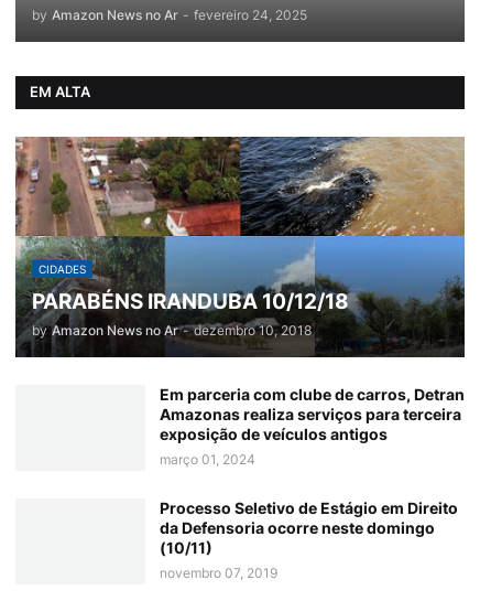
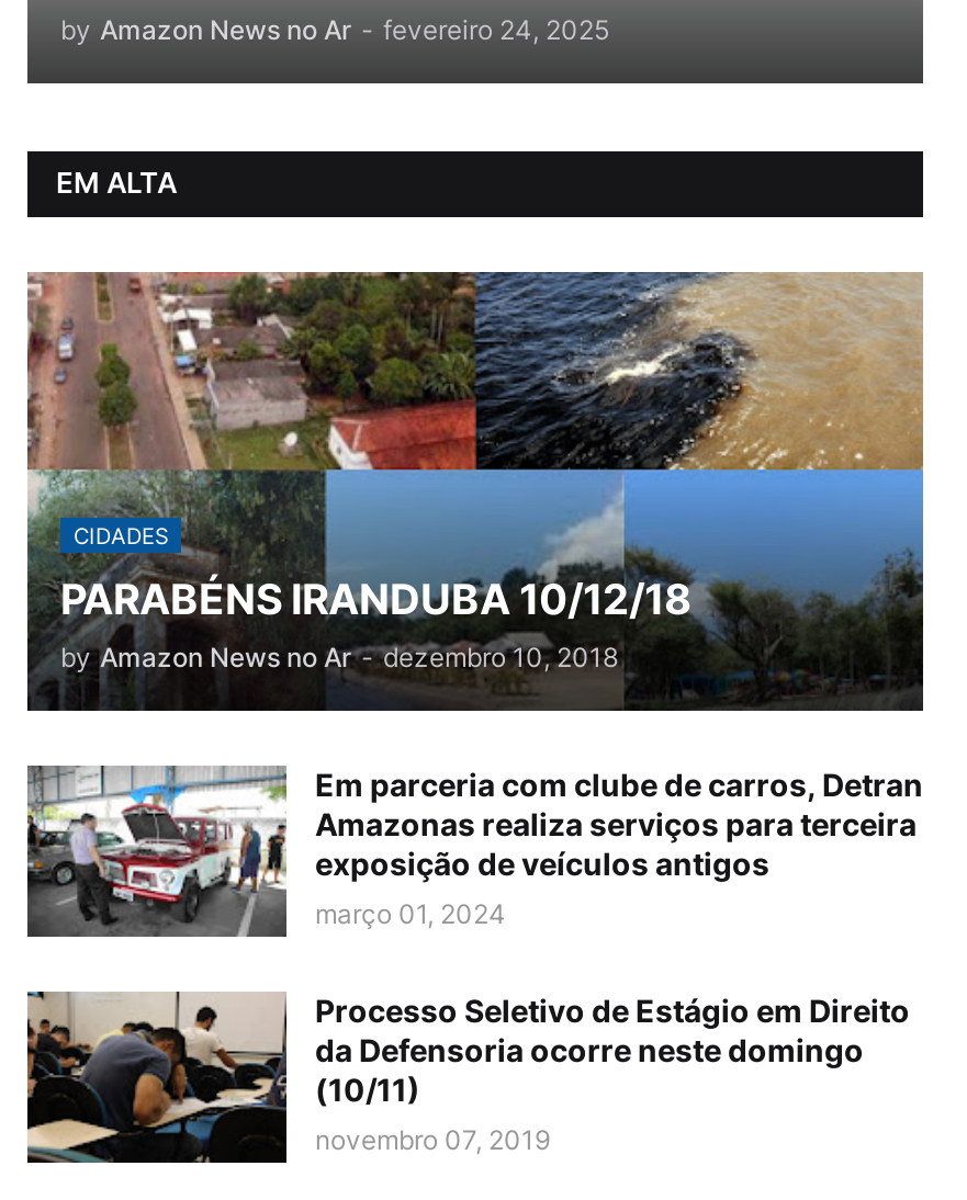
+ [image]

+ [image]
